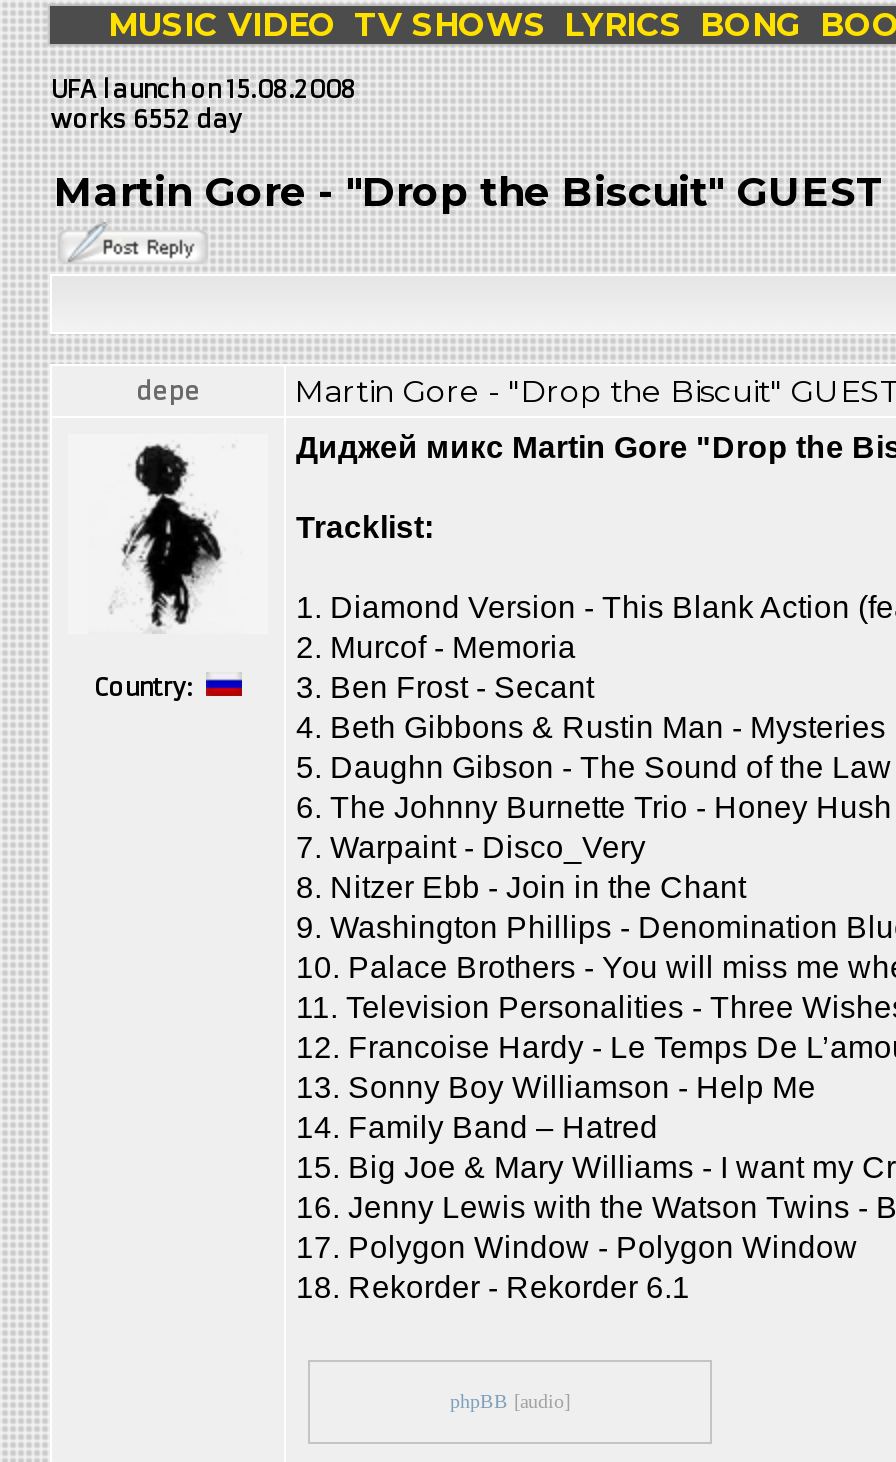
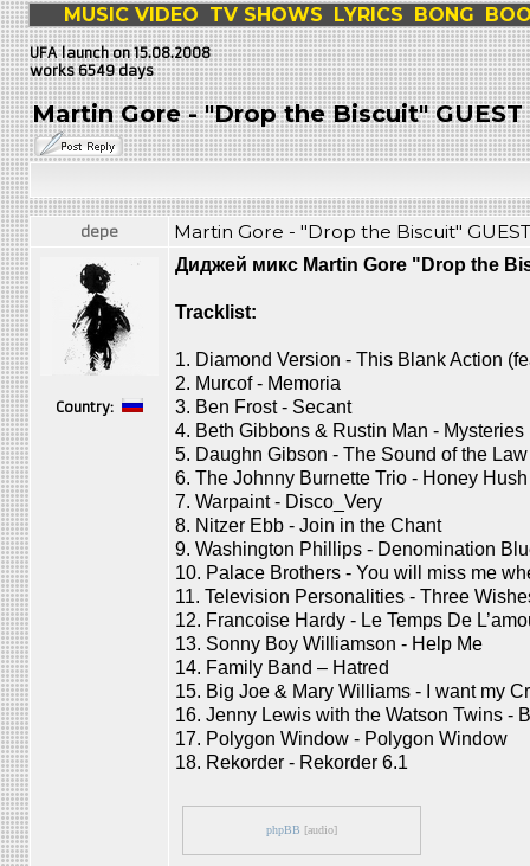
- works 6552 day
+ works 6549 days
